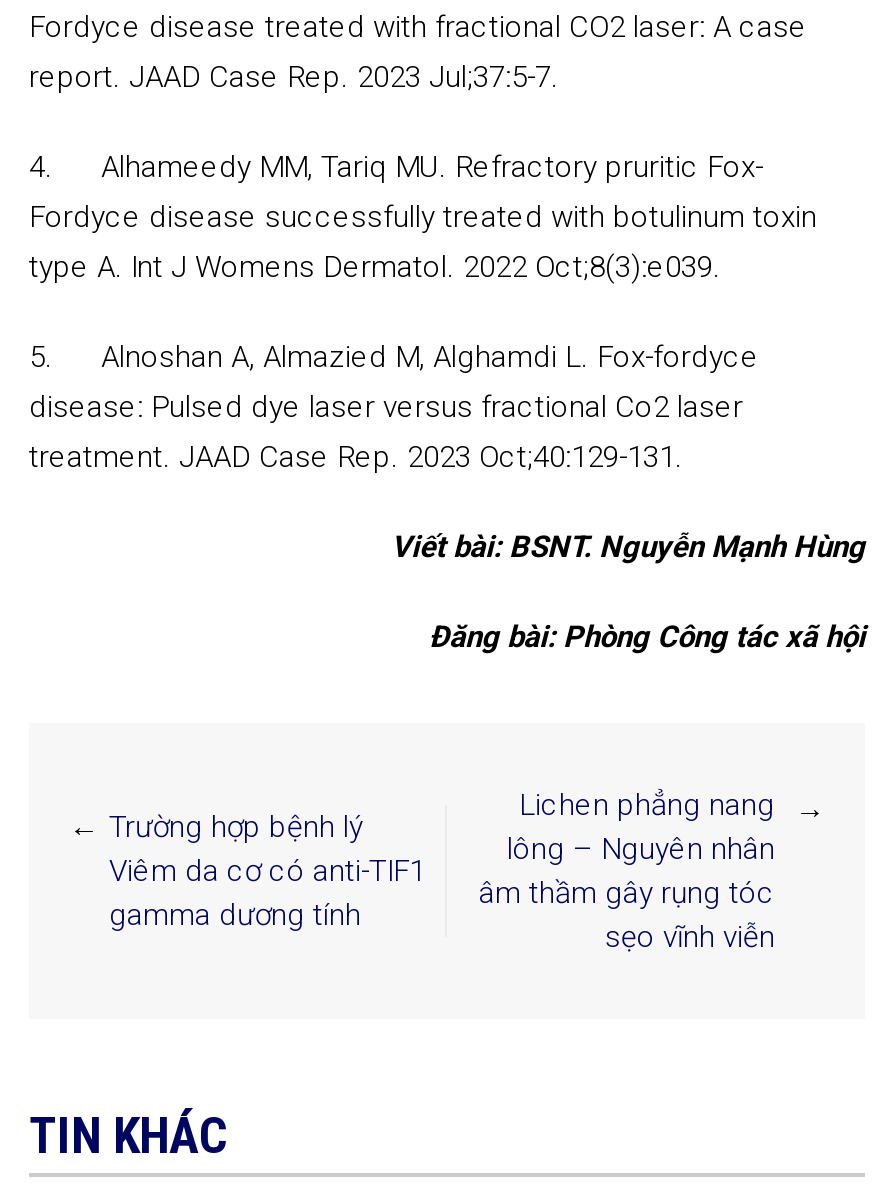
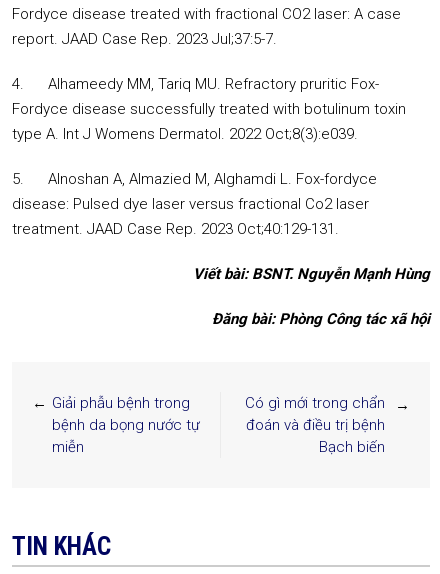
- Lichen phẳng nang
- lông – Nguyên nhân
- âm thầm gây rụng tóc
- sẹo vĩnh viễn
+ Có gì mới trong chẩn
+ đoán và điều trị bệnh
+ Bạch biến

- Trường hợp bệnh lý
- Viêm da cơ có anti-TIF1
- gamma dương tính
+ Giải phẫu bệnh trong
+ bệnh da bọng nước tự
+ miễn
